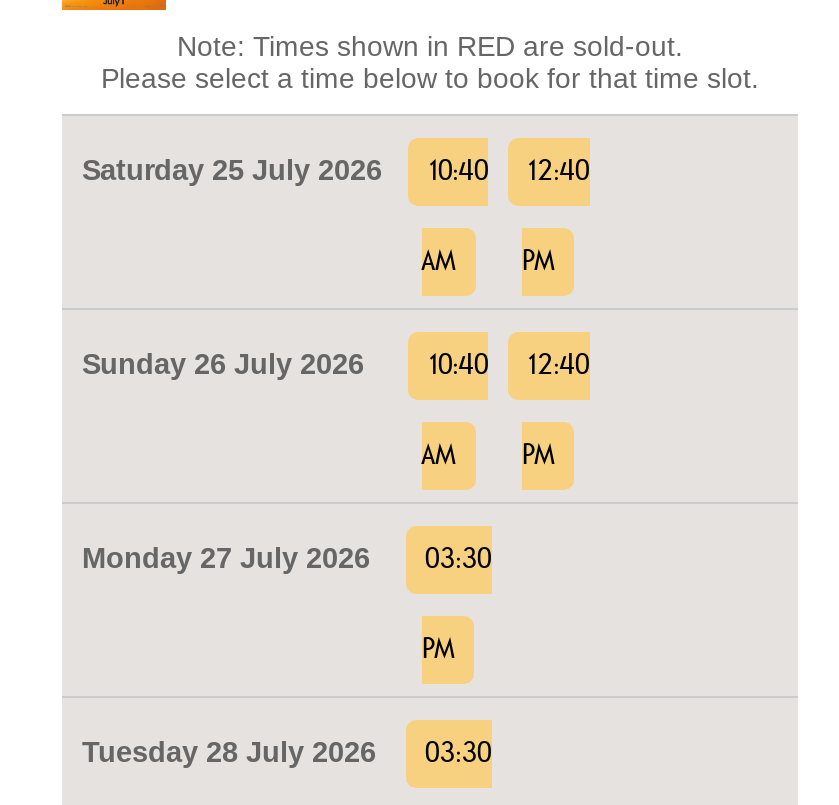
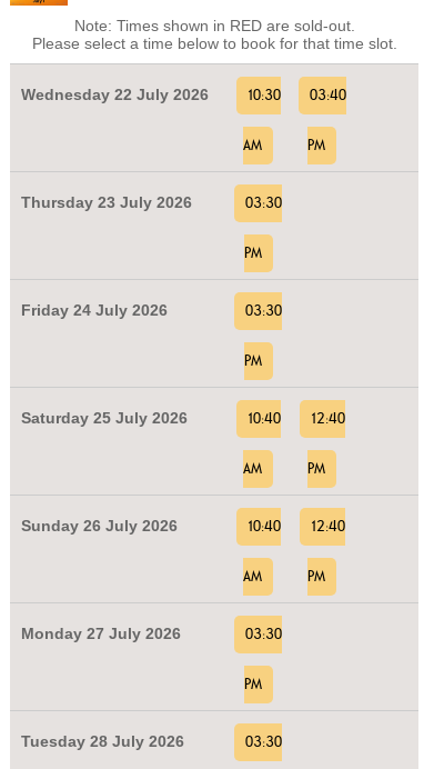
+ Wednesday 22 July 2026
+ 10:30
+ AM

+ 03:40
+ PM
+ Thursday 23 July 2026
+ 03:30
+ PM
+ Friday 24 July 2026
+ 03:30
+ PM
